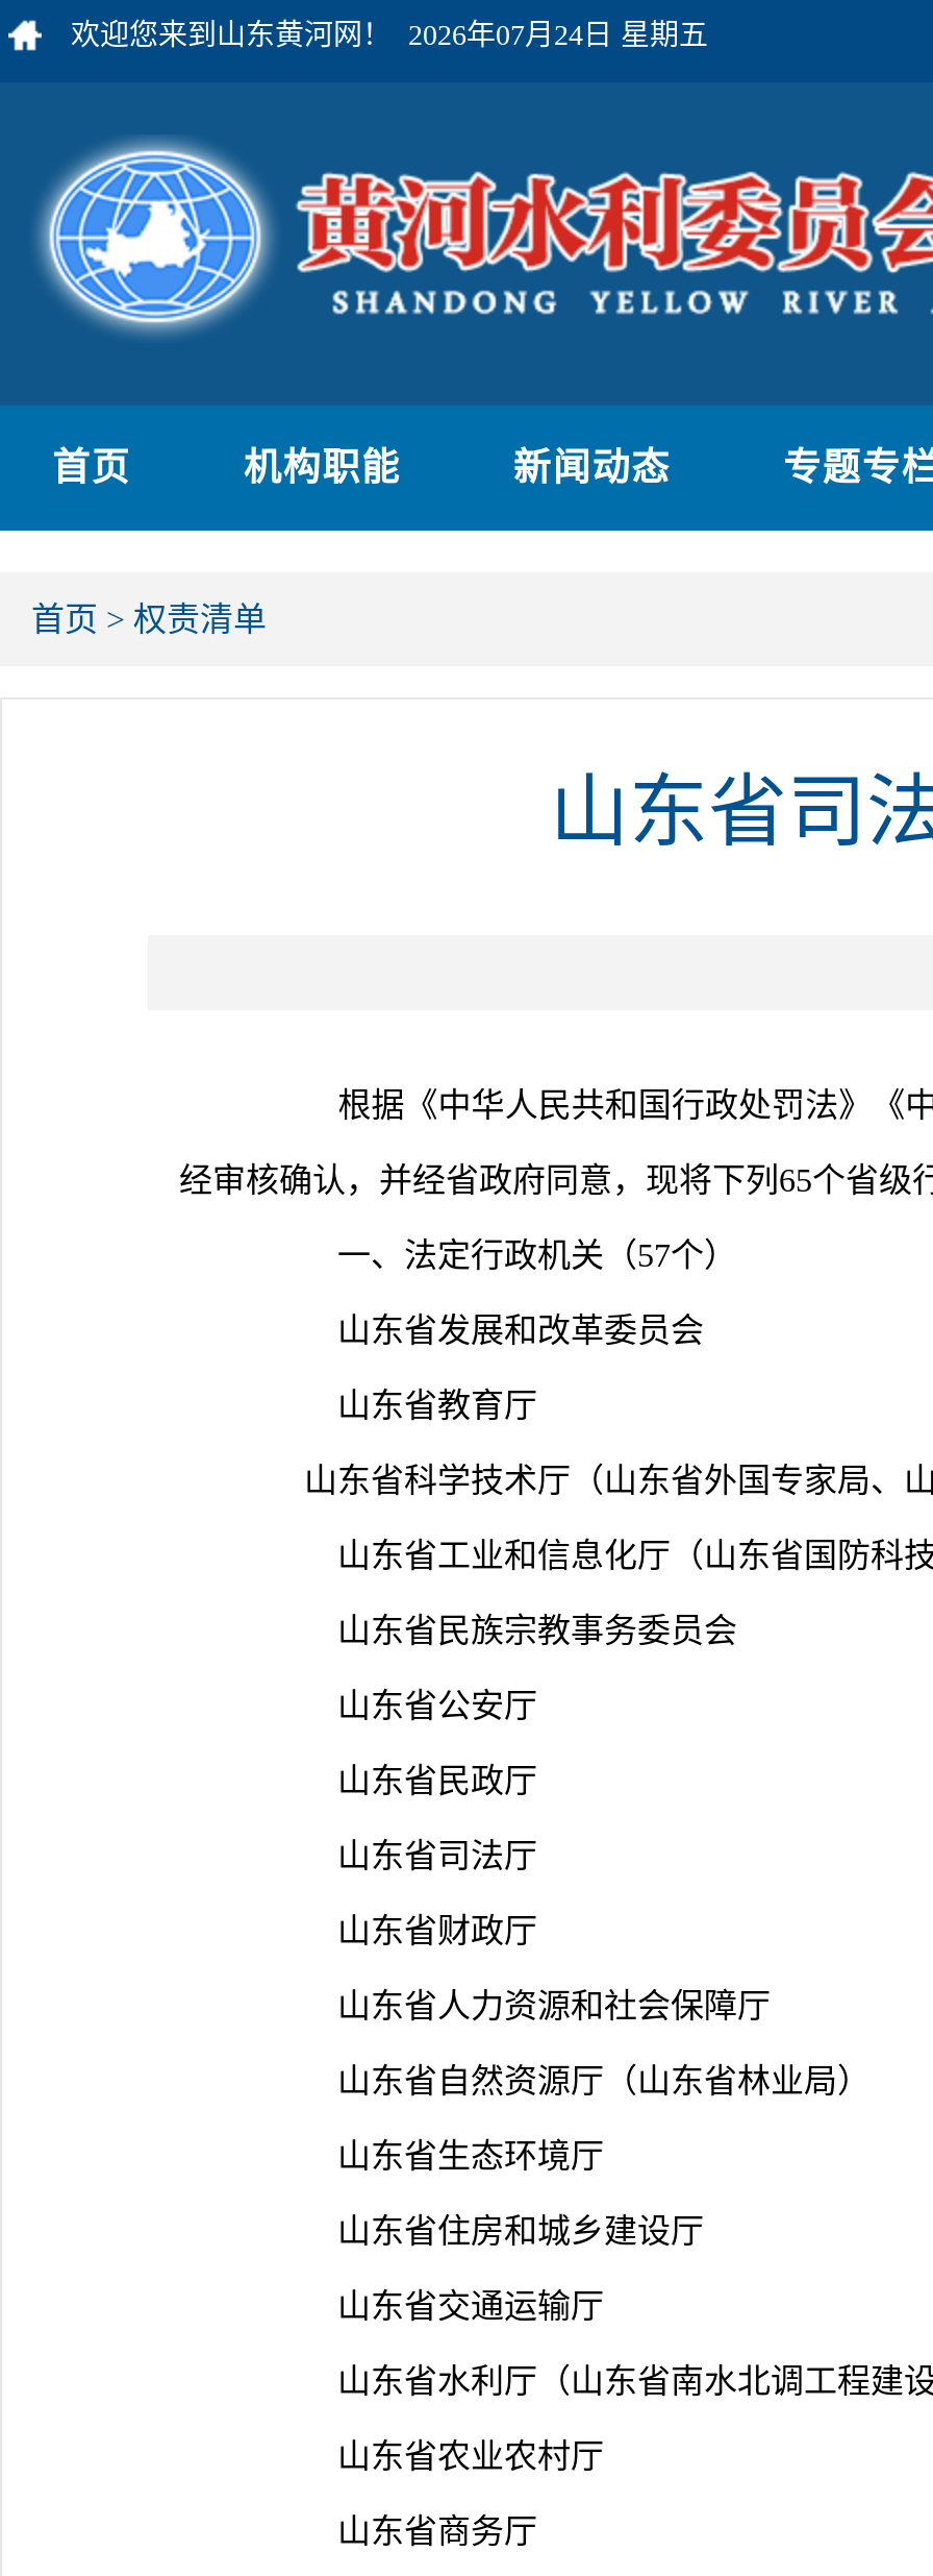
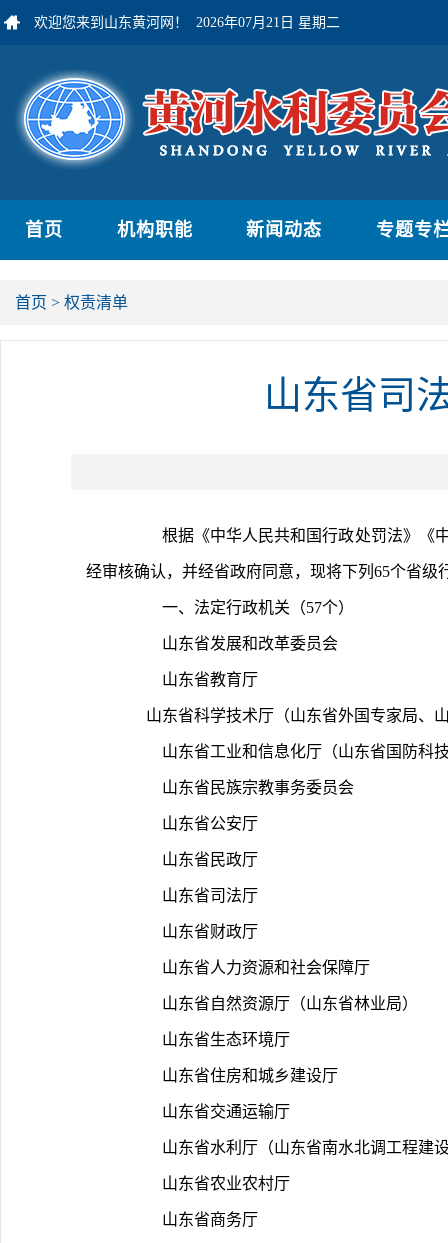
- 欢迎您来到山东黄河网！ 2026年07月24日 星期五
+ 欢迎您来到山东黄河网！ 2026年07月21日 星期二
